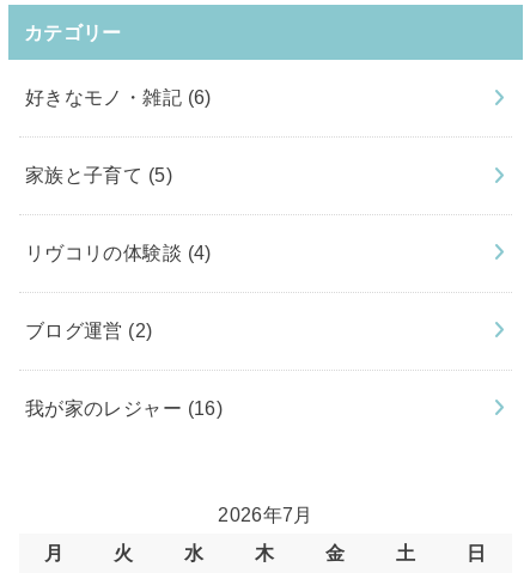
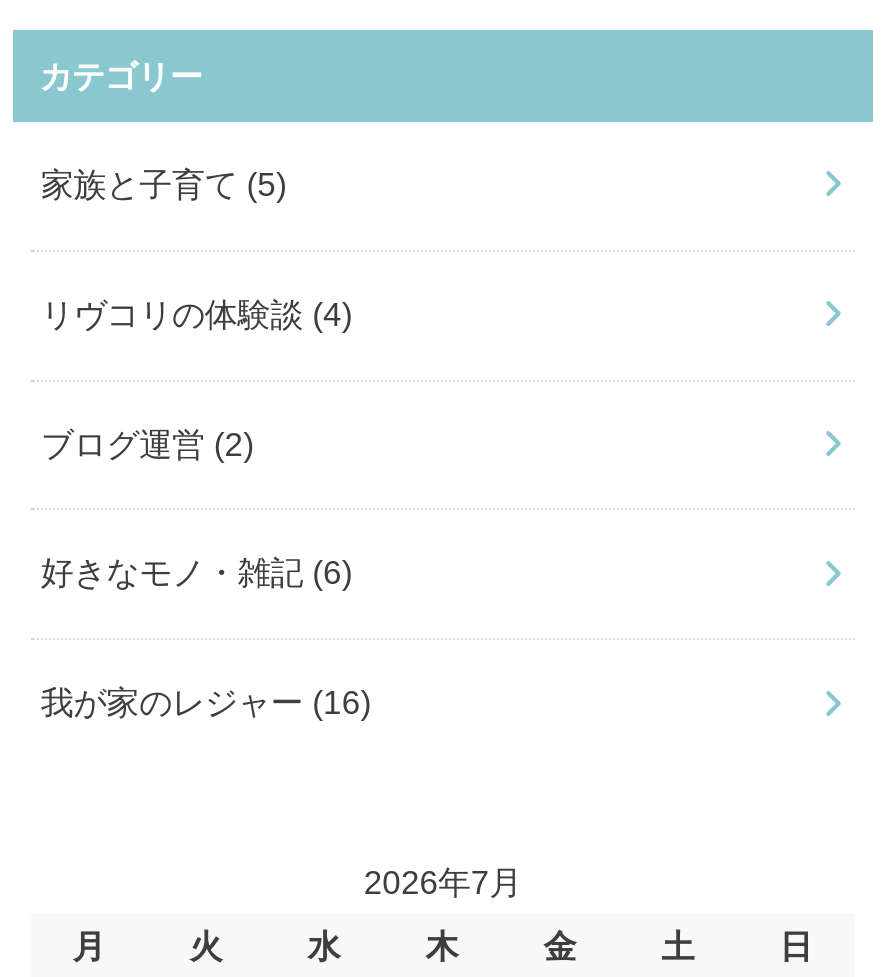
moved down: 好きなモノ・雑記(6)

moved up: 家族と子育て(5) | リヴコリの体験談(4) | ブログ運営(2)
